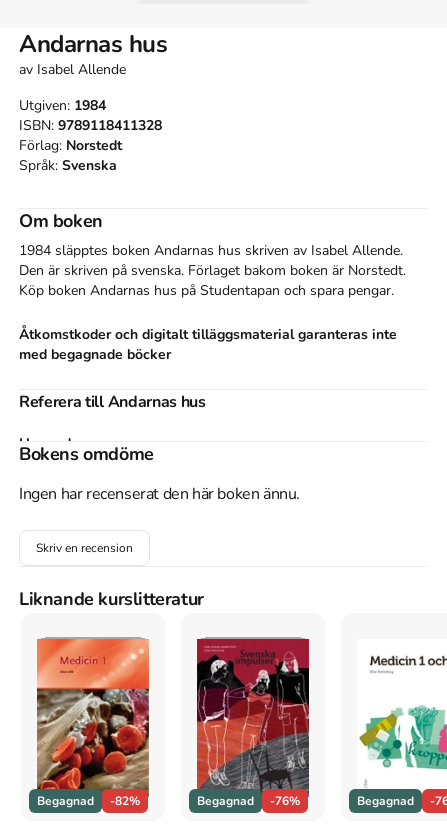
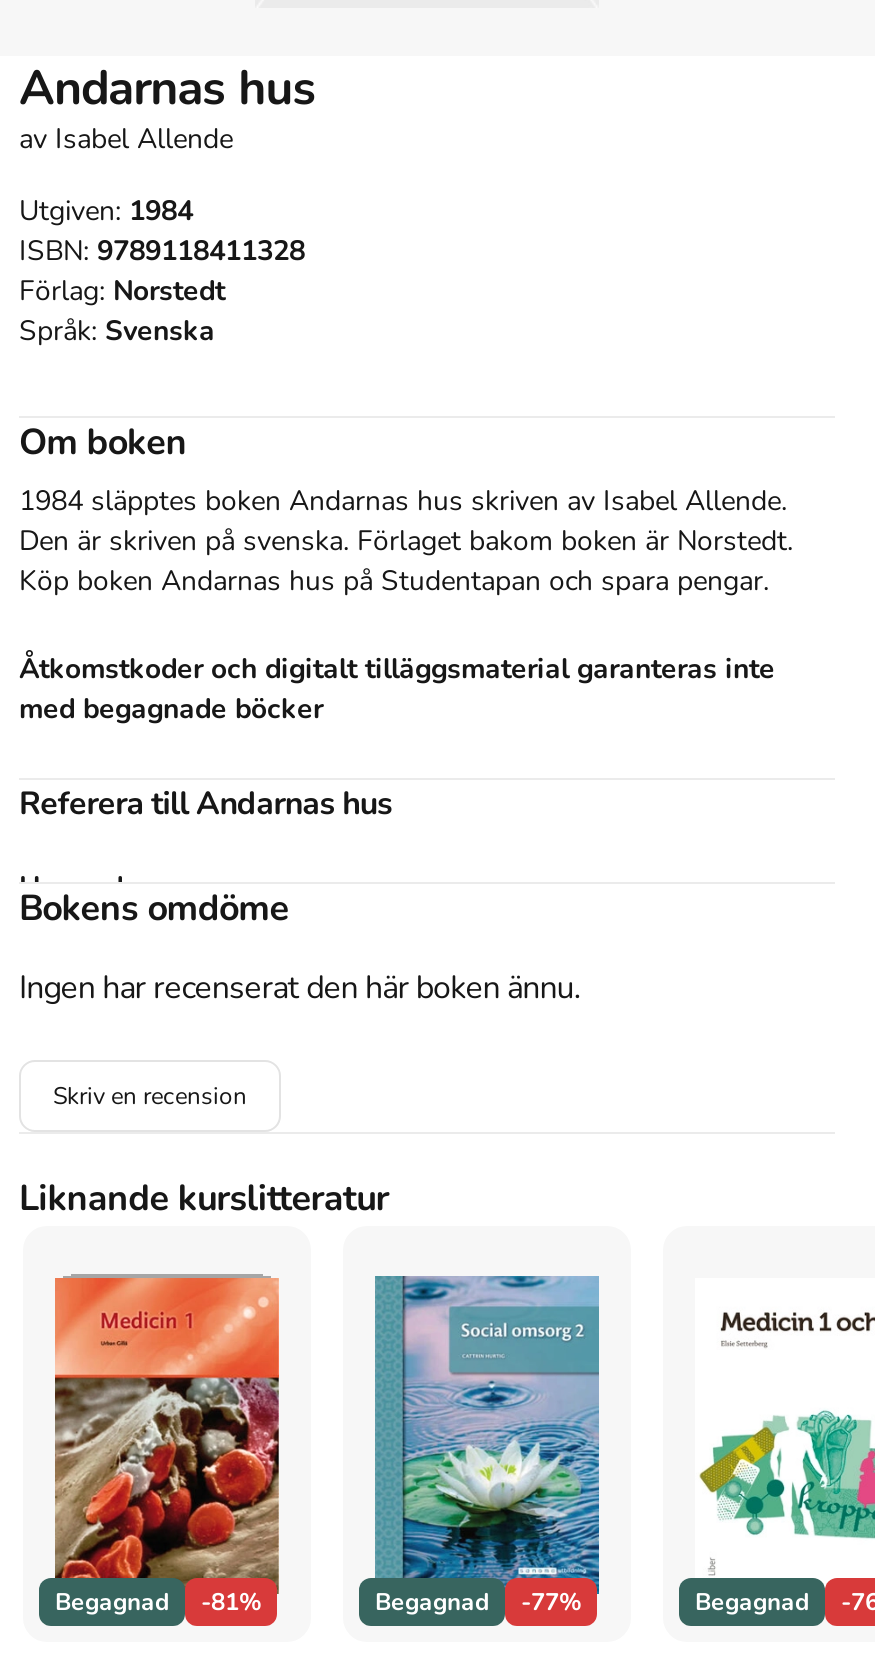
- [image]
- Begagnad -76%
+ [image]
+ Begagnad -77%

- Begagnad -82%
+ Begagnad -81%
